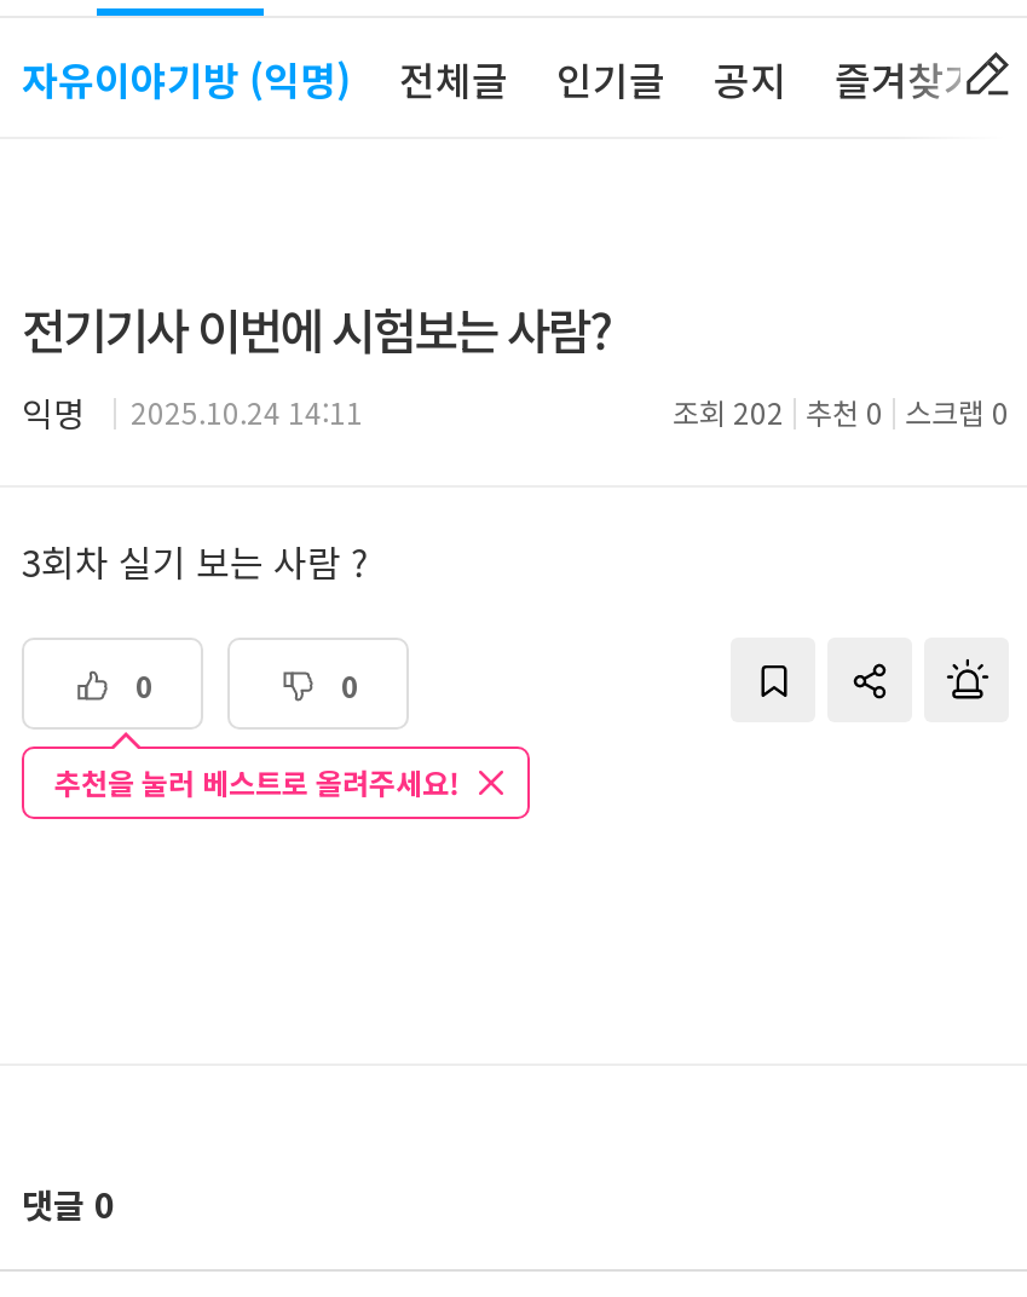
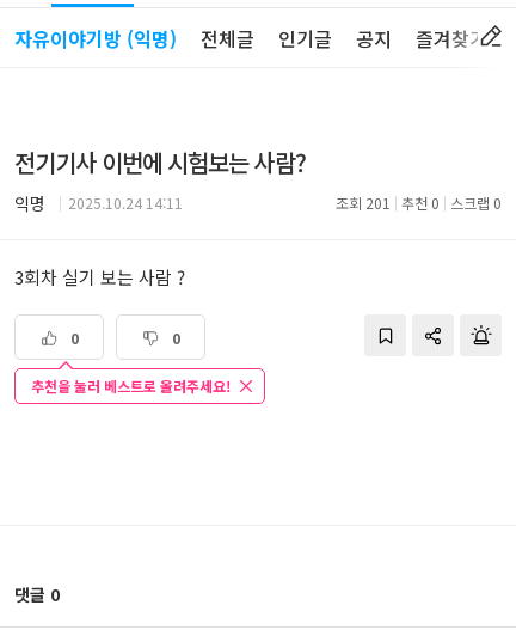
- 조회 202 추천 0 스크랩 0
+ 조회 201 추천 0 스크랩 0
